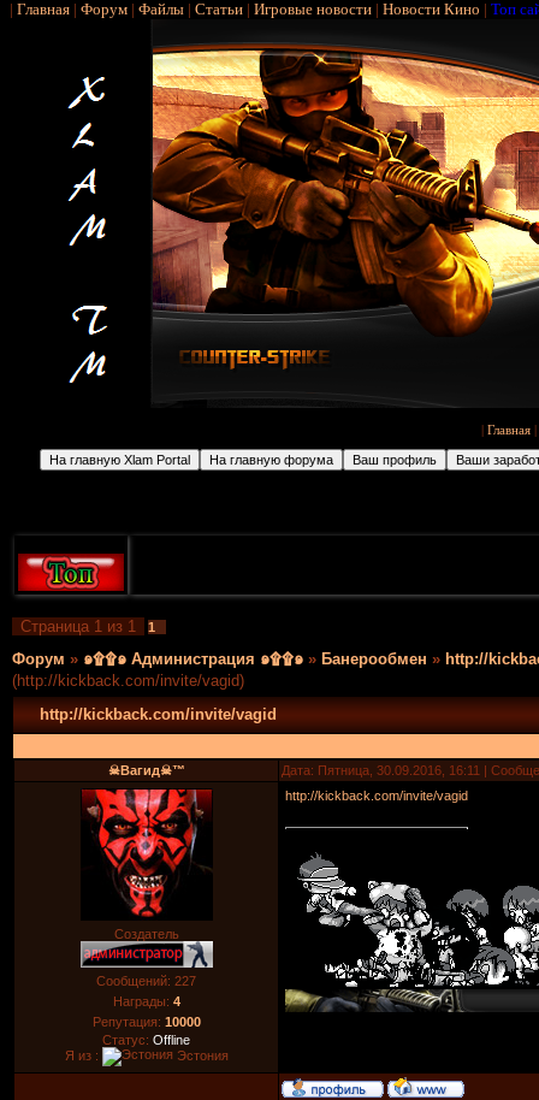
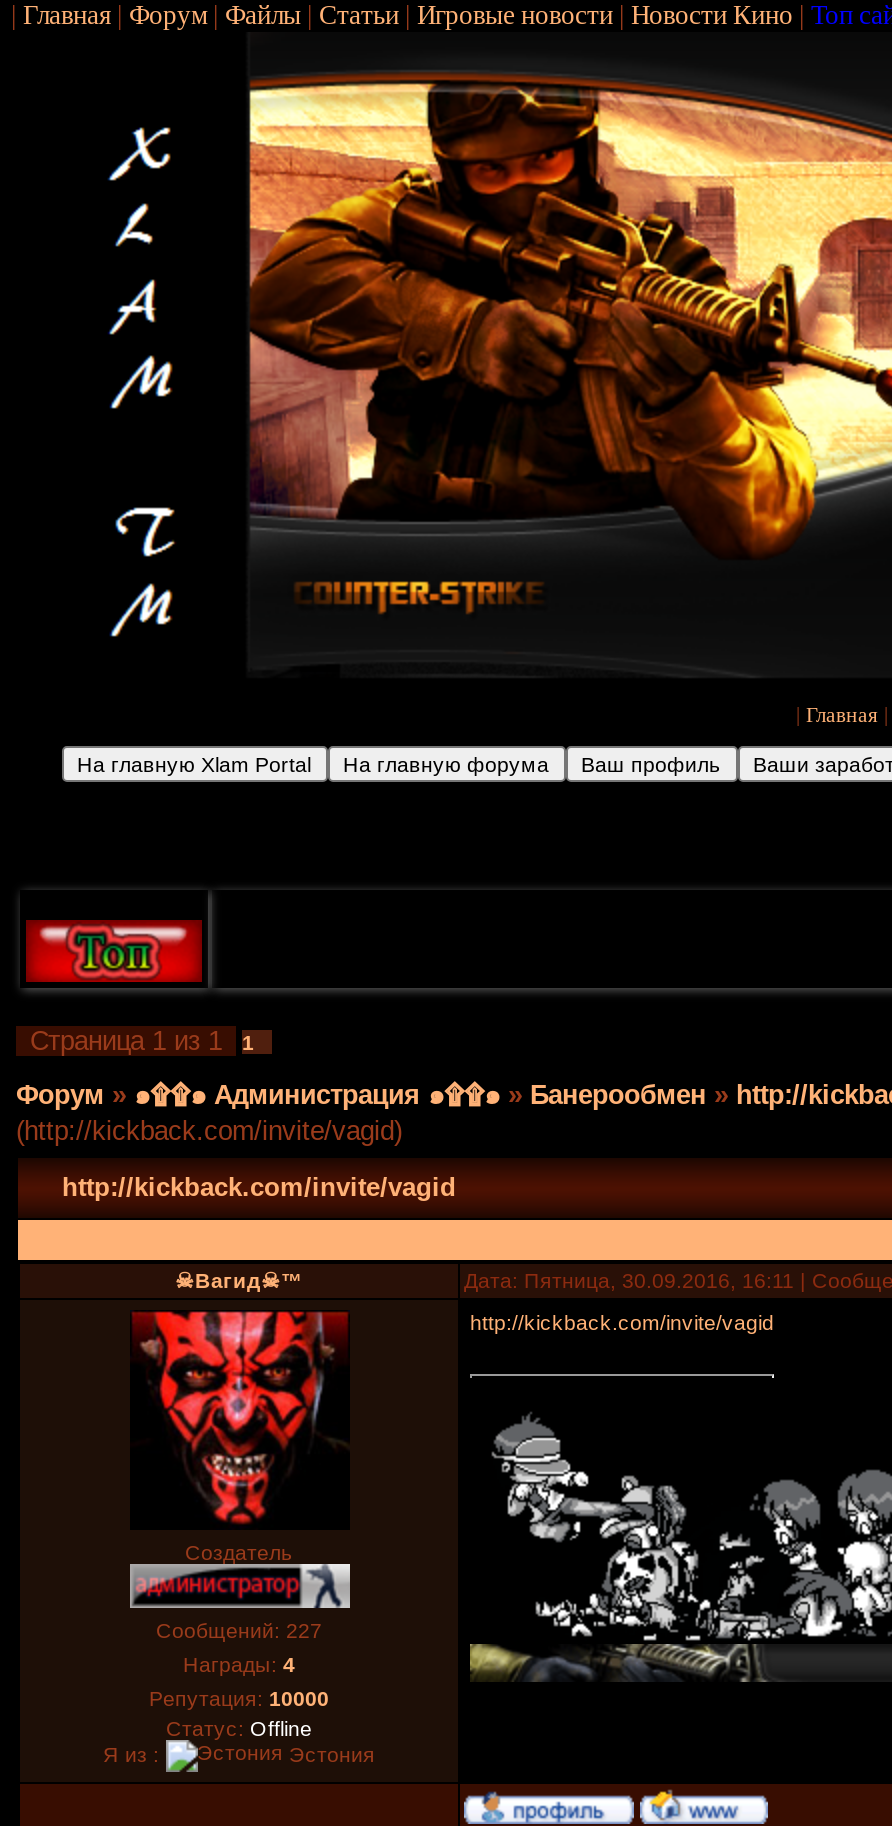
- [image]
+ [image]
